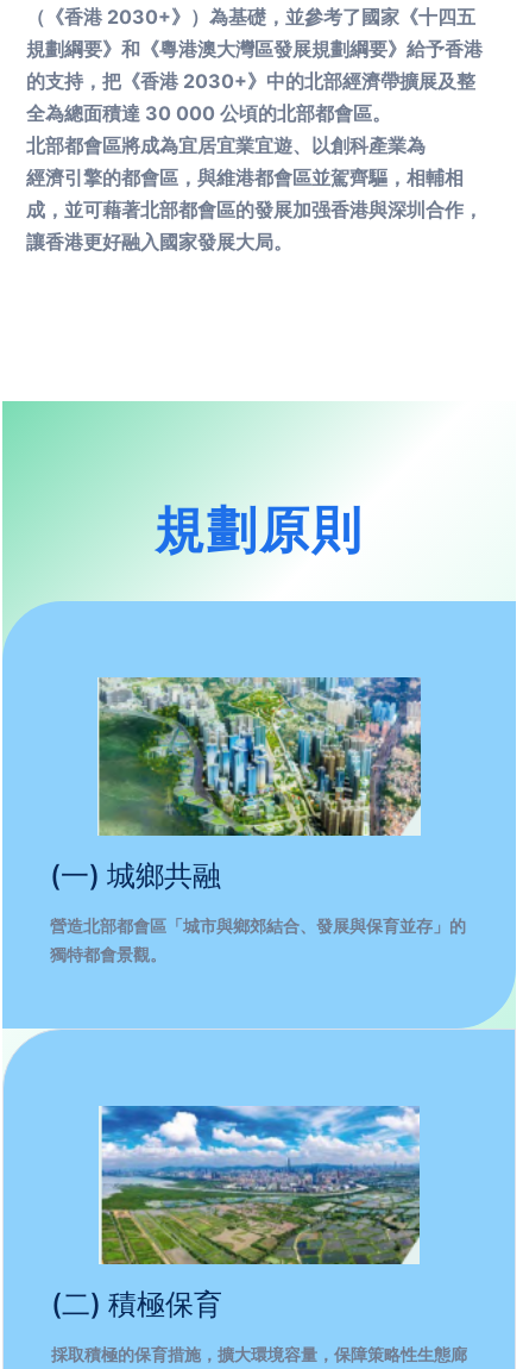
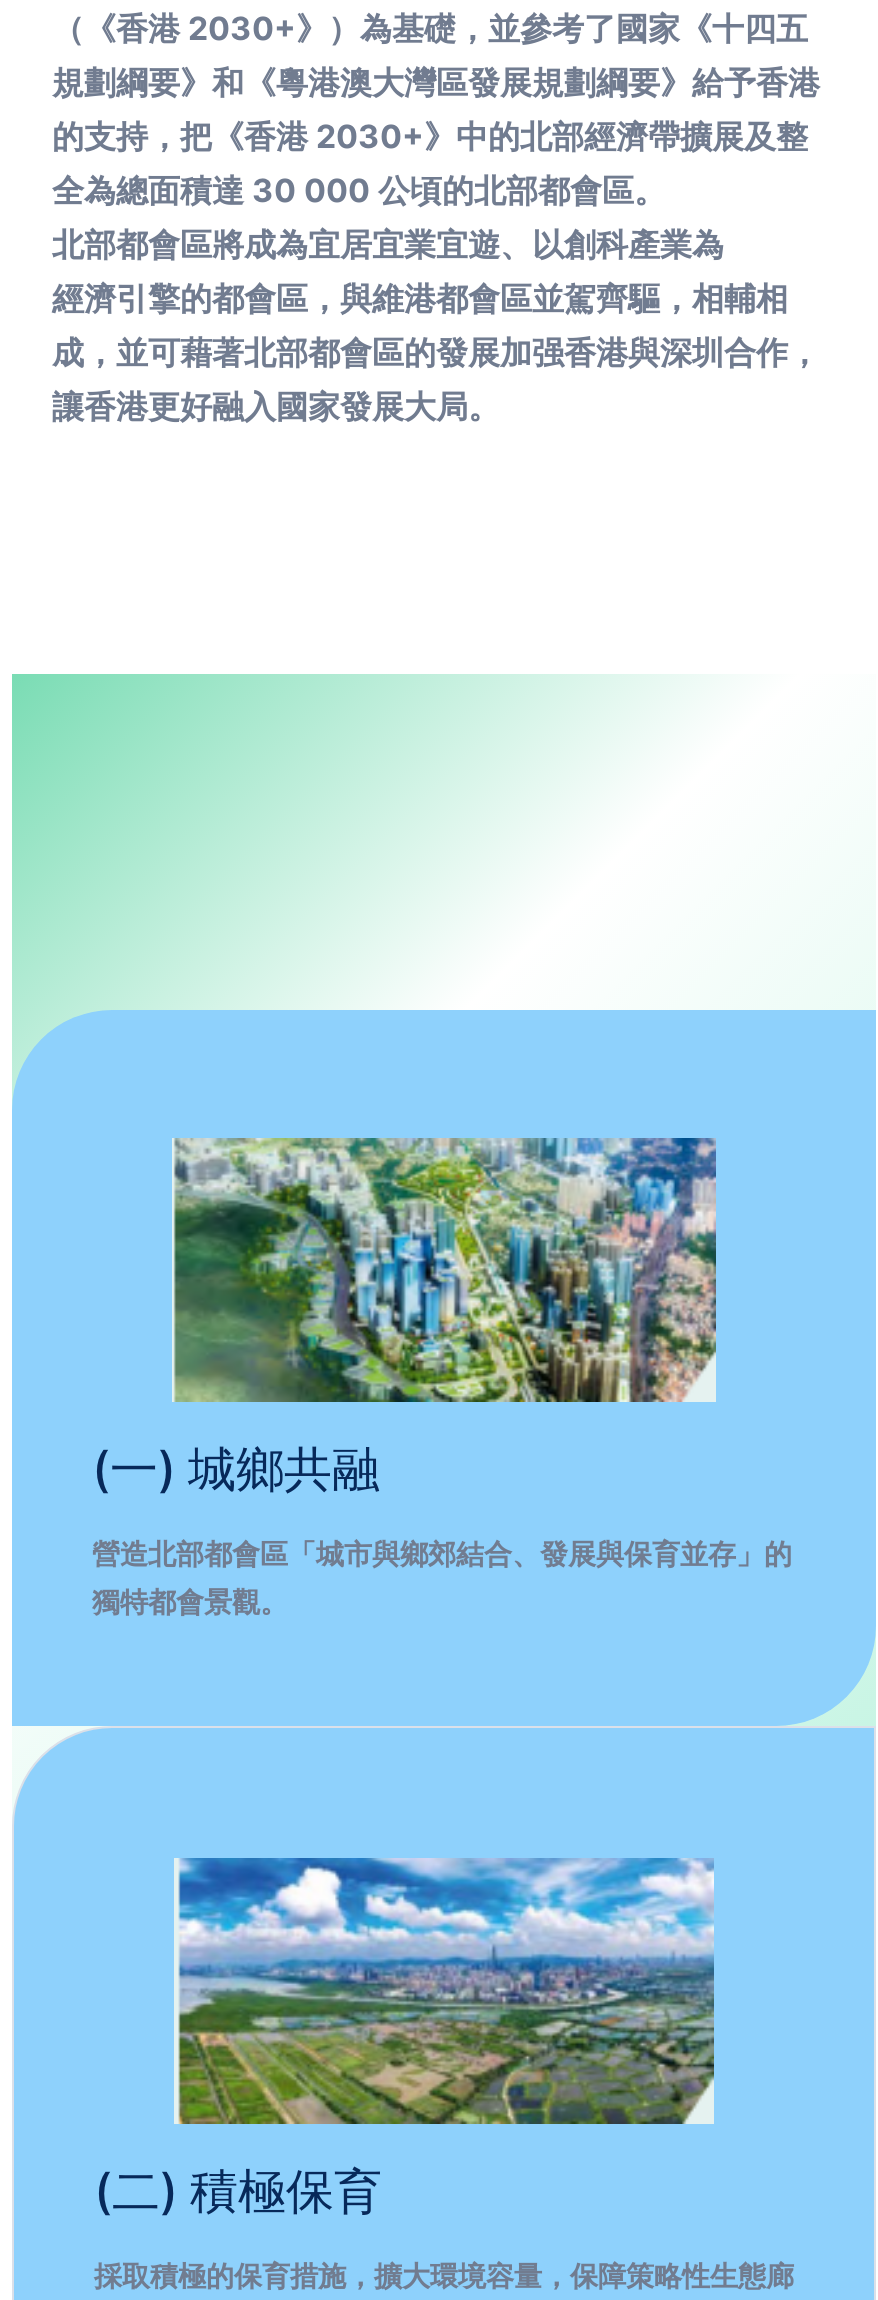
- 規劃原則
